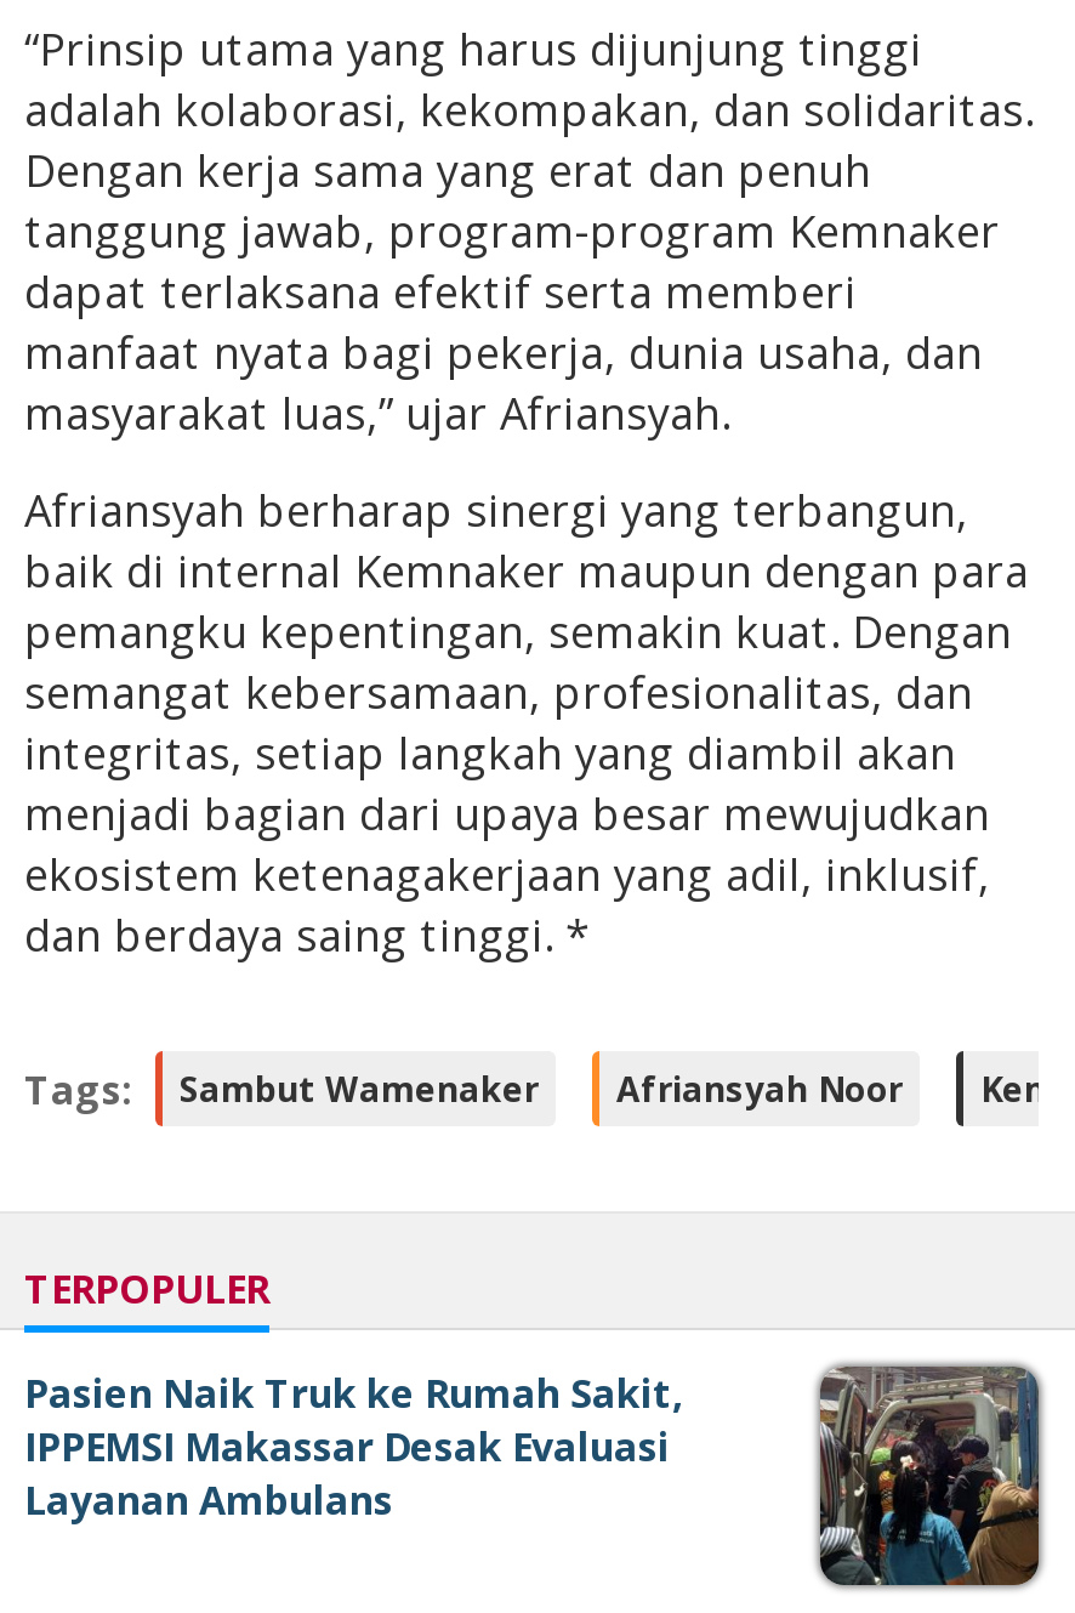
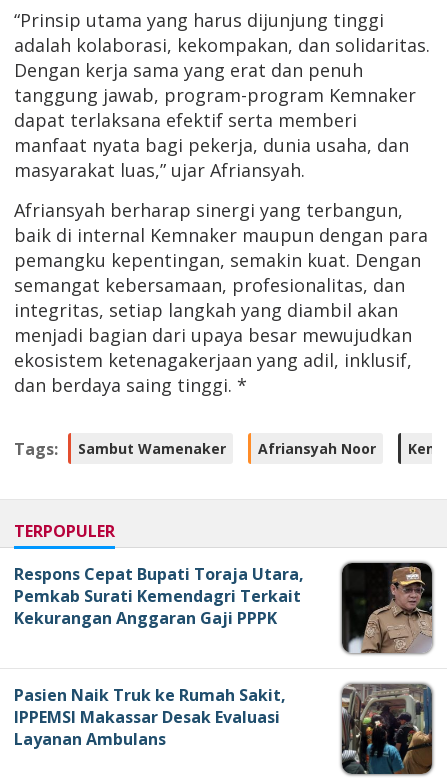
+ [image]
+ Respons Cepat Bupati Toraja Utara,
+ Pemkab Surati Kemendagri Terkait
+ Kekurangan Anggaran Gaji PPPK
